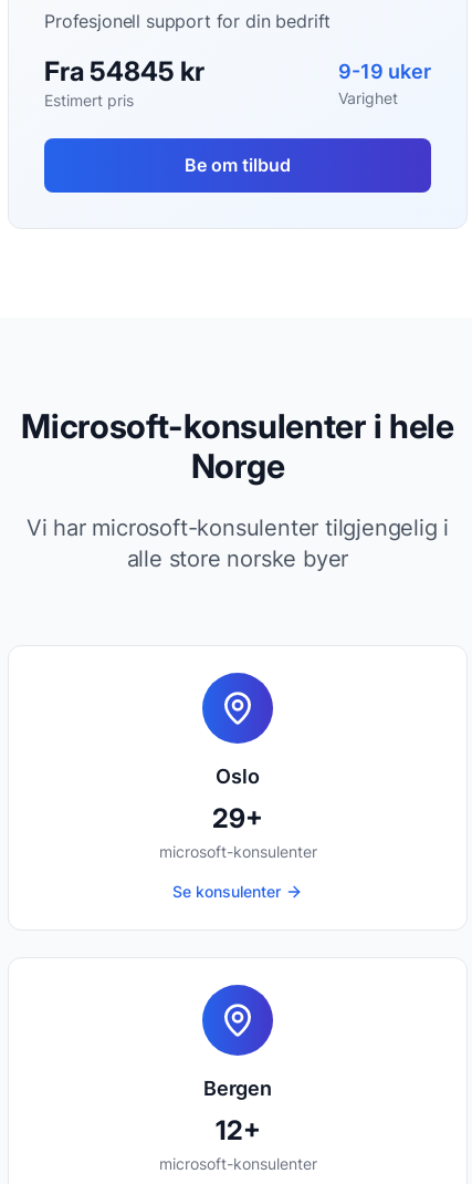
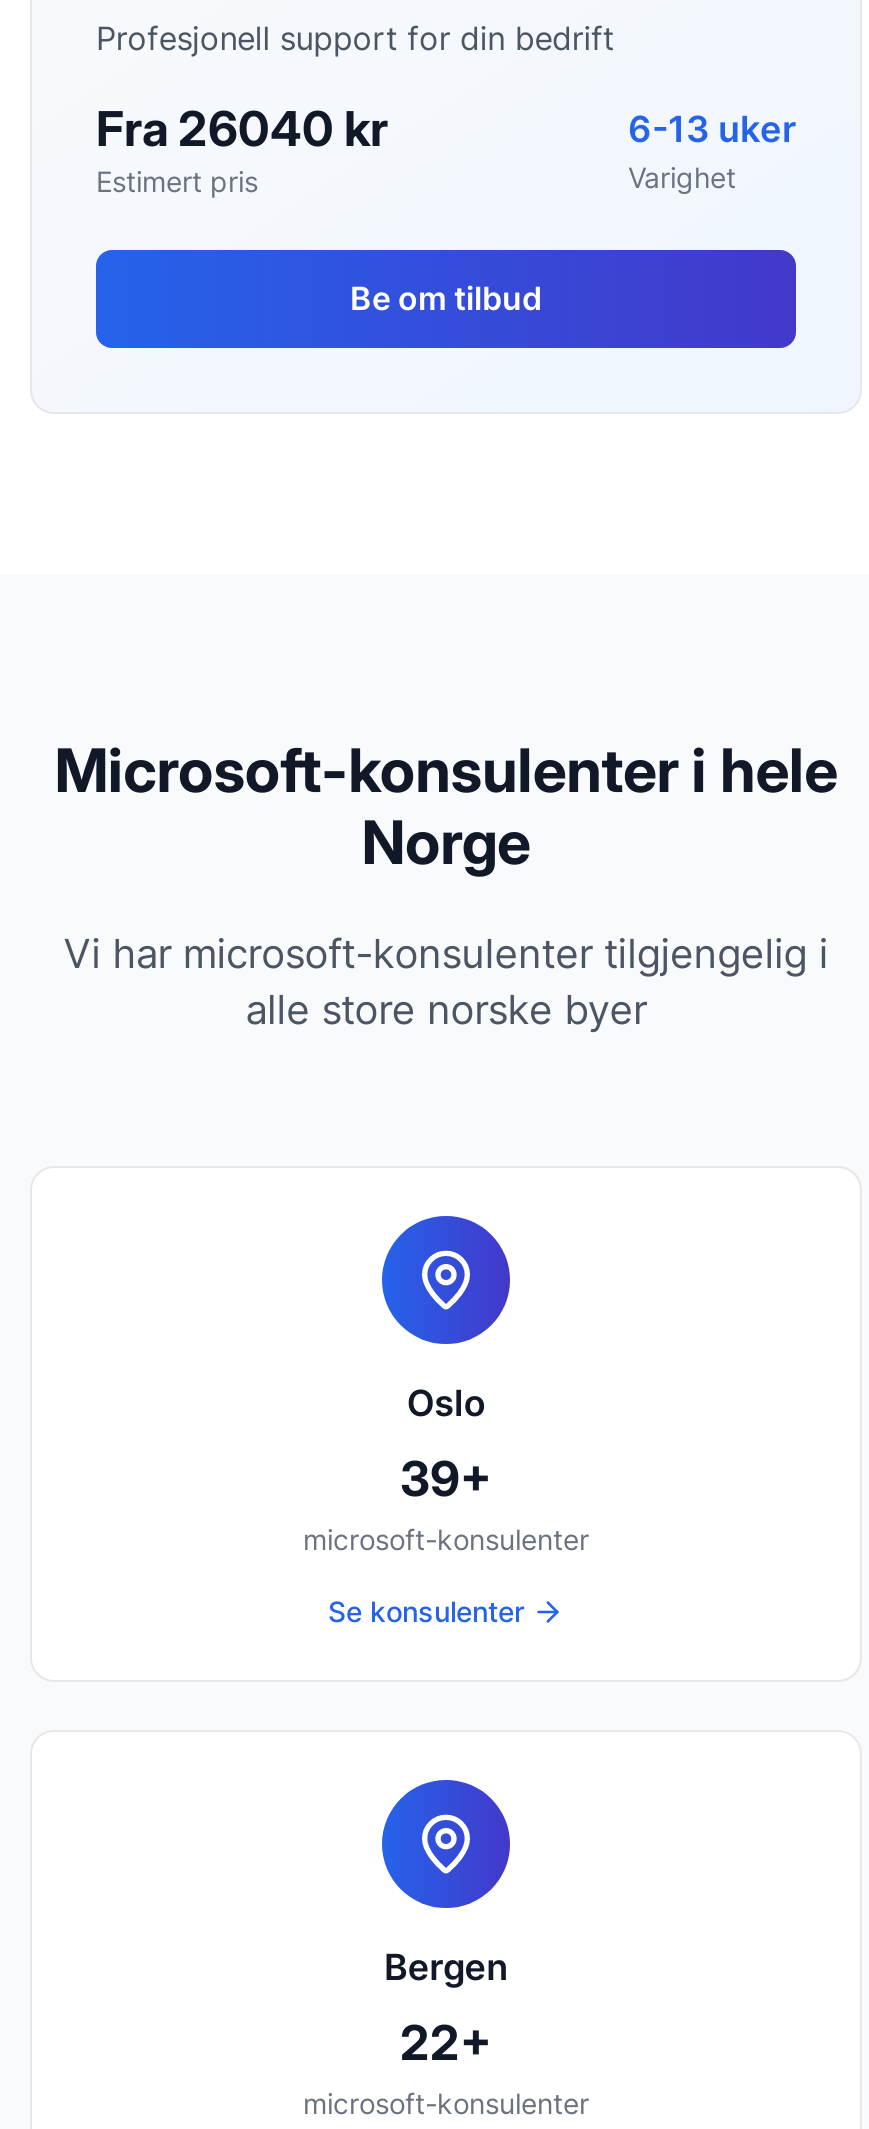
- Fra 54845 kr
+ Fra 26040 kr

- 9-19 uker
+ 6-13 uker

- 29+
+ 39+

- 12+
+ 22+
